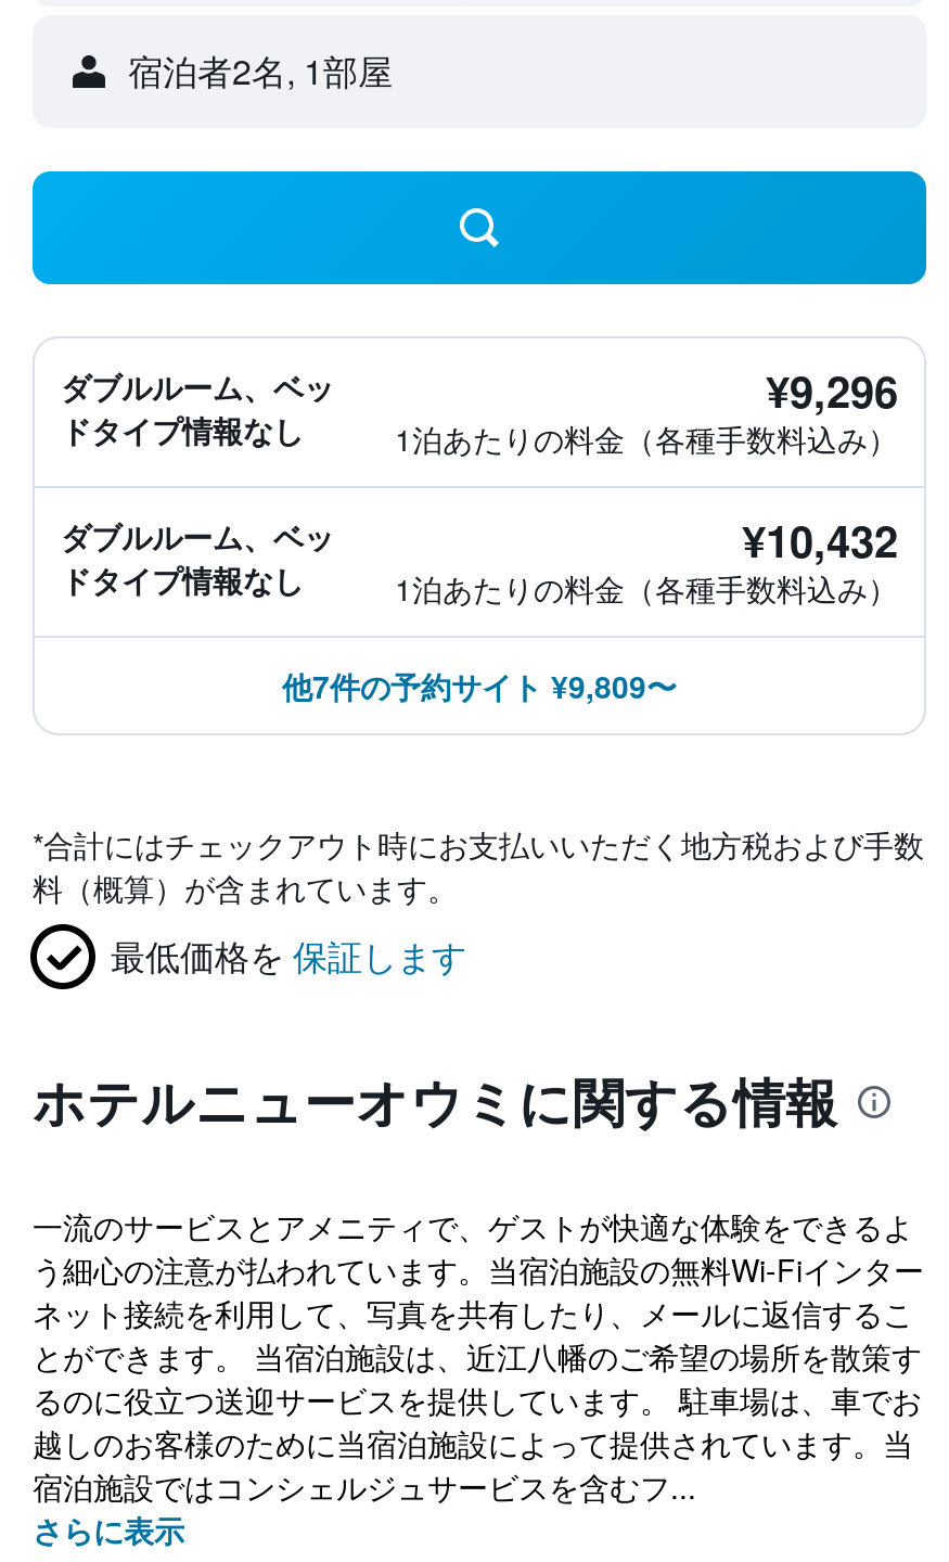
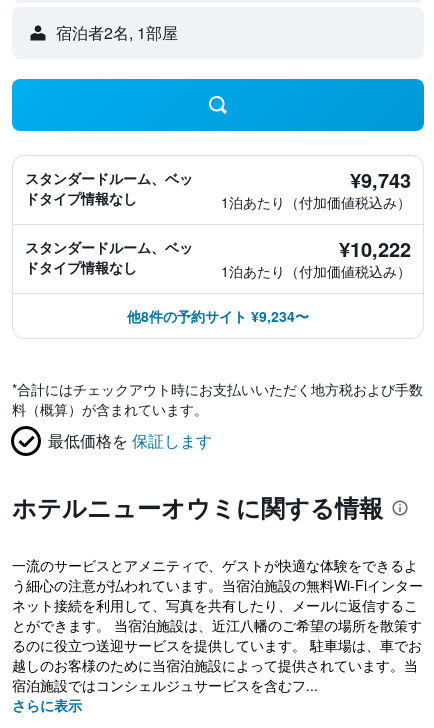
- ダブルルーム、ベッ
+ スタンダードルーム、ベッ

- ¥9,296
- 1泊あたりの料金（各種手数料込み）
+ ¥9,743
+ 1泊あたり（付加価値税込み）

- ダブルルーム、ベッ
+ スタンダードルーム、ベッ

- ¥10,432
- 1泊あたりの料金（各種手数料込み）
+ ¥10,222
+ 1泊あたり（付加価値税込み）

- 他7件の予約サイト ¥9,809〜
+ 他8件の予約サイト ¥9,234〜
